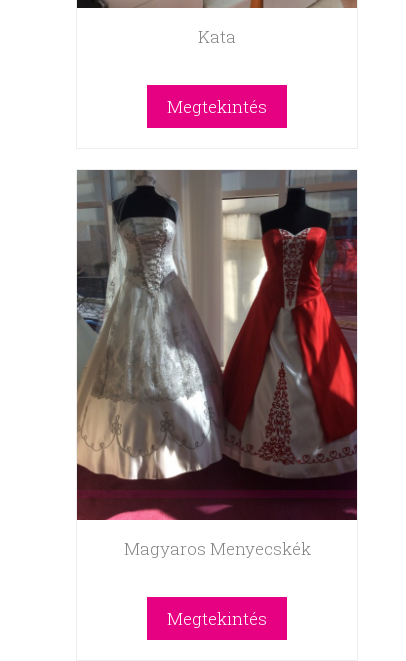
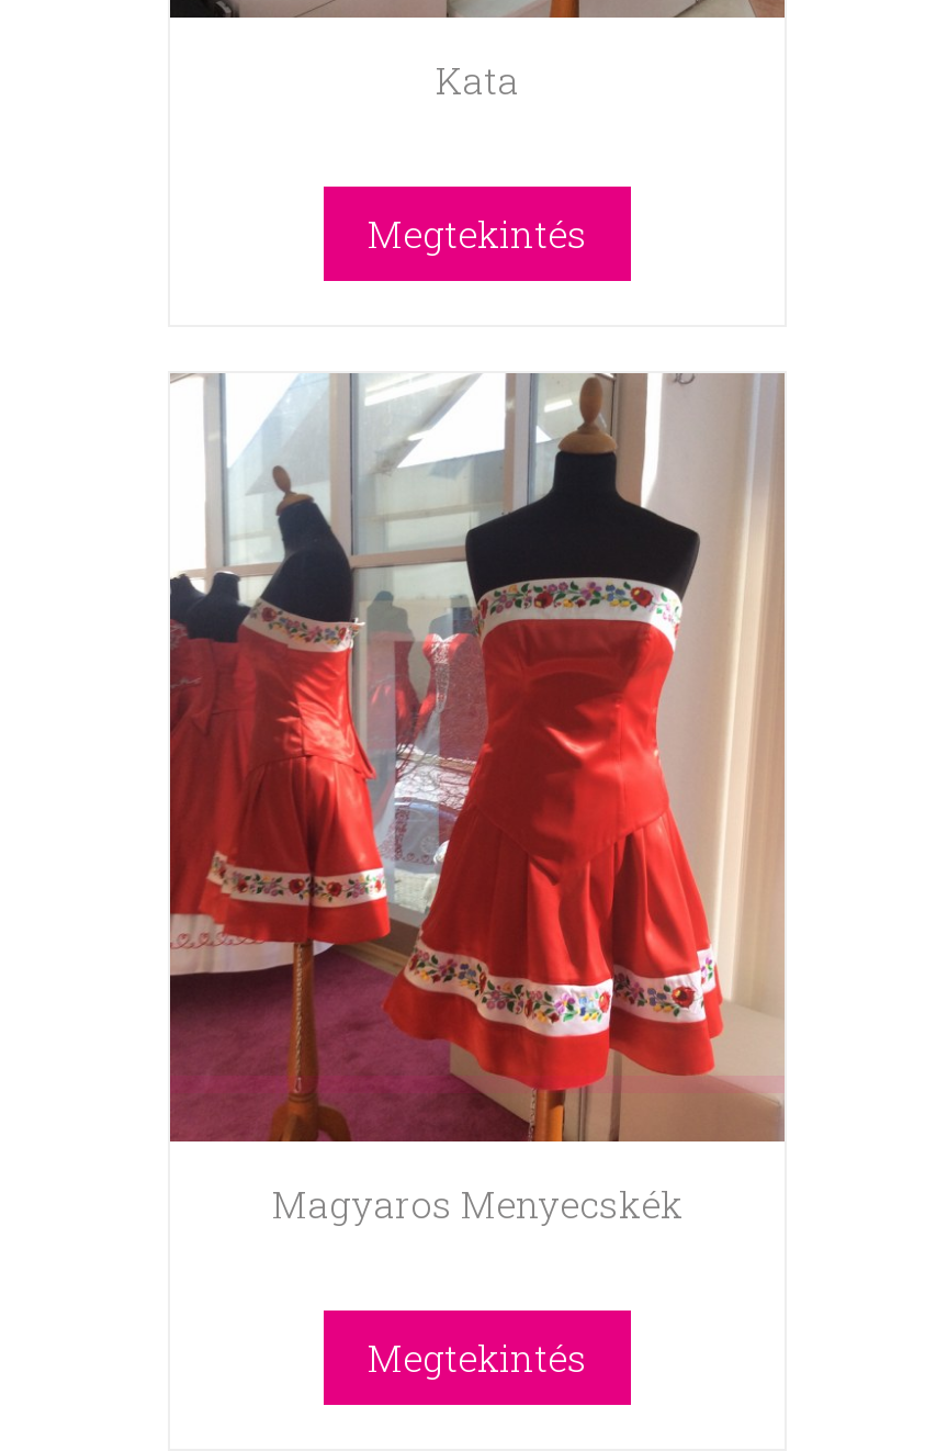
- [image]
+ [image]
